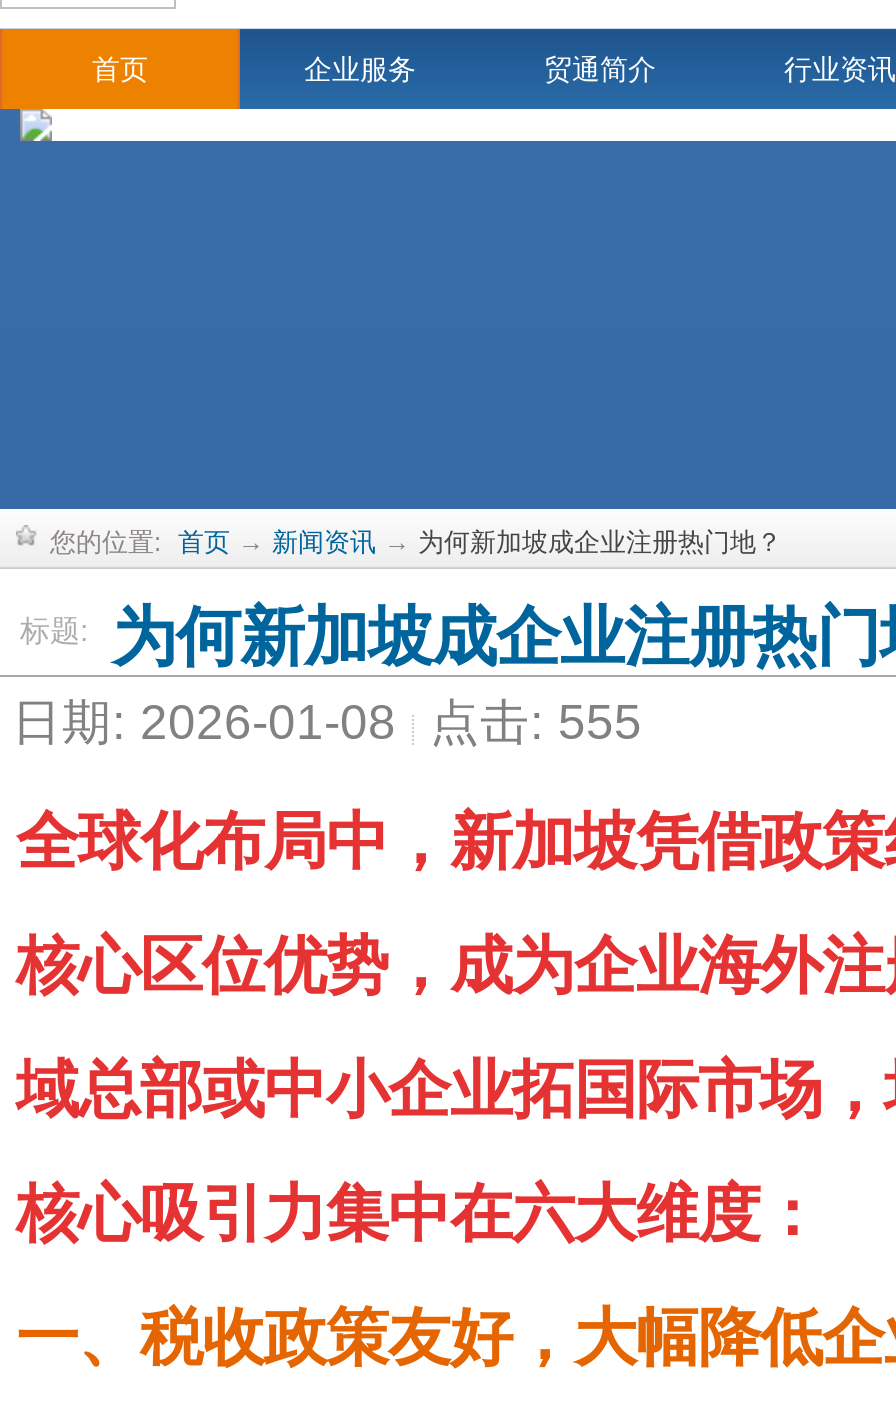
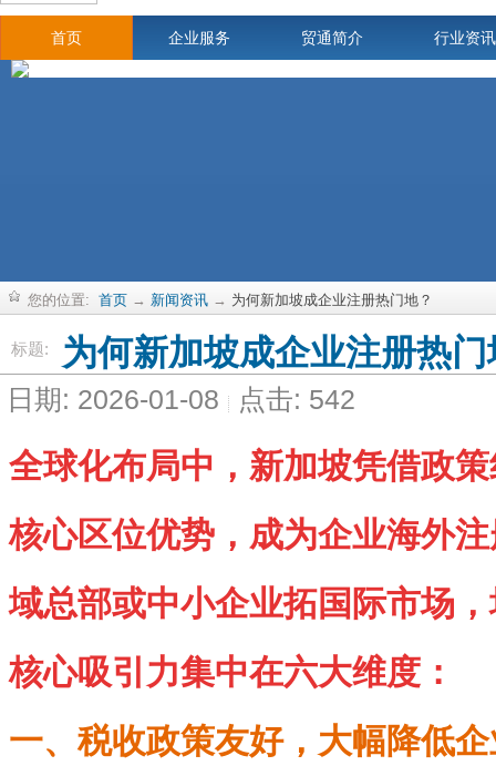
- 日期: 2026-01-08 点击: 555
+ 日期: 2026-01-08 点击: 542
